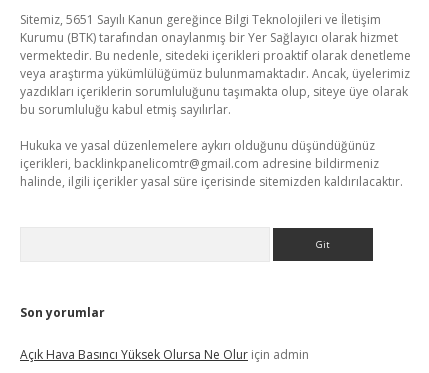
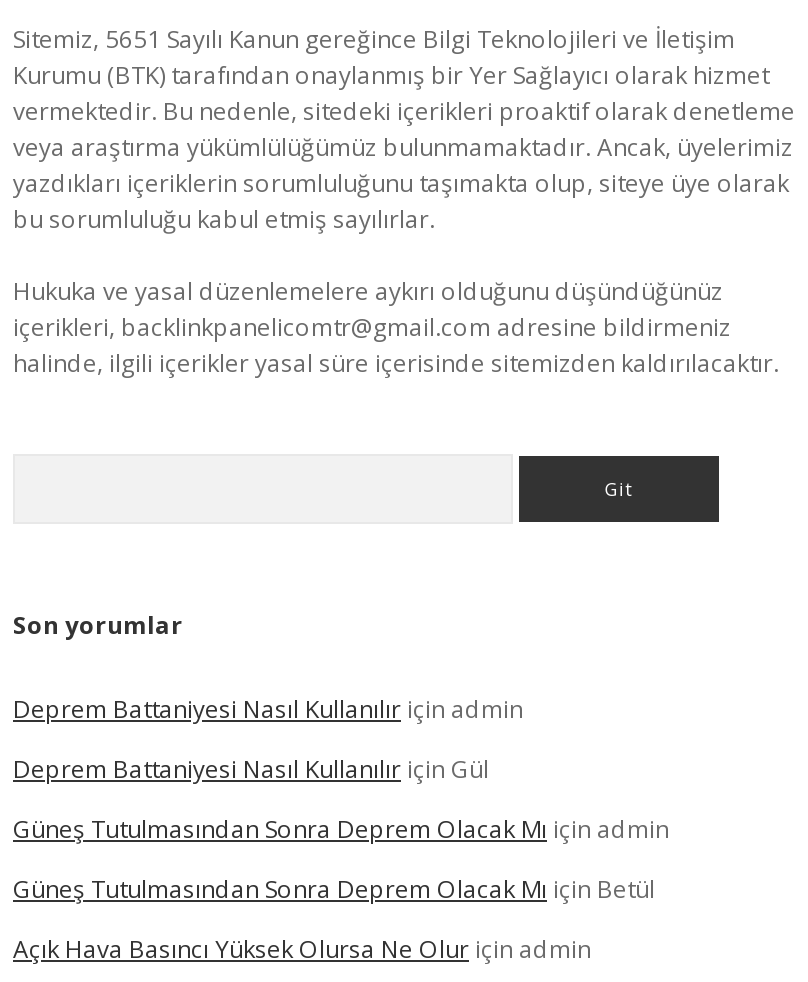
+ Deprem Battaniyesi Nasıl Kullanılır için admin
+ Deprem Battaniyesi Nasıl Kullanılır için Gül
+ Güneş Tutulmasından Sonra Deprem Olacak Mı için admin
+ Güneş Tutulmasından Sonra Deprem Olacak Mı için Betül
